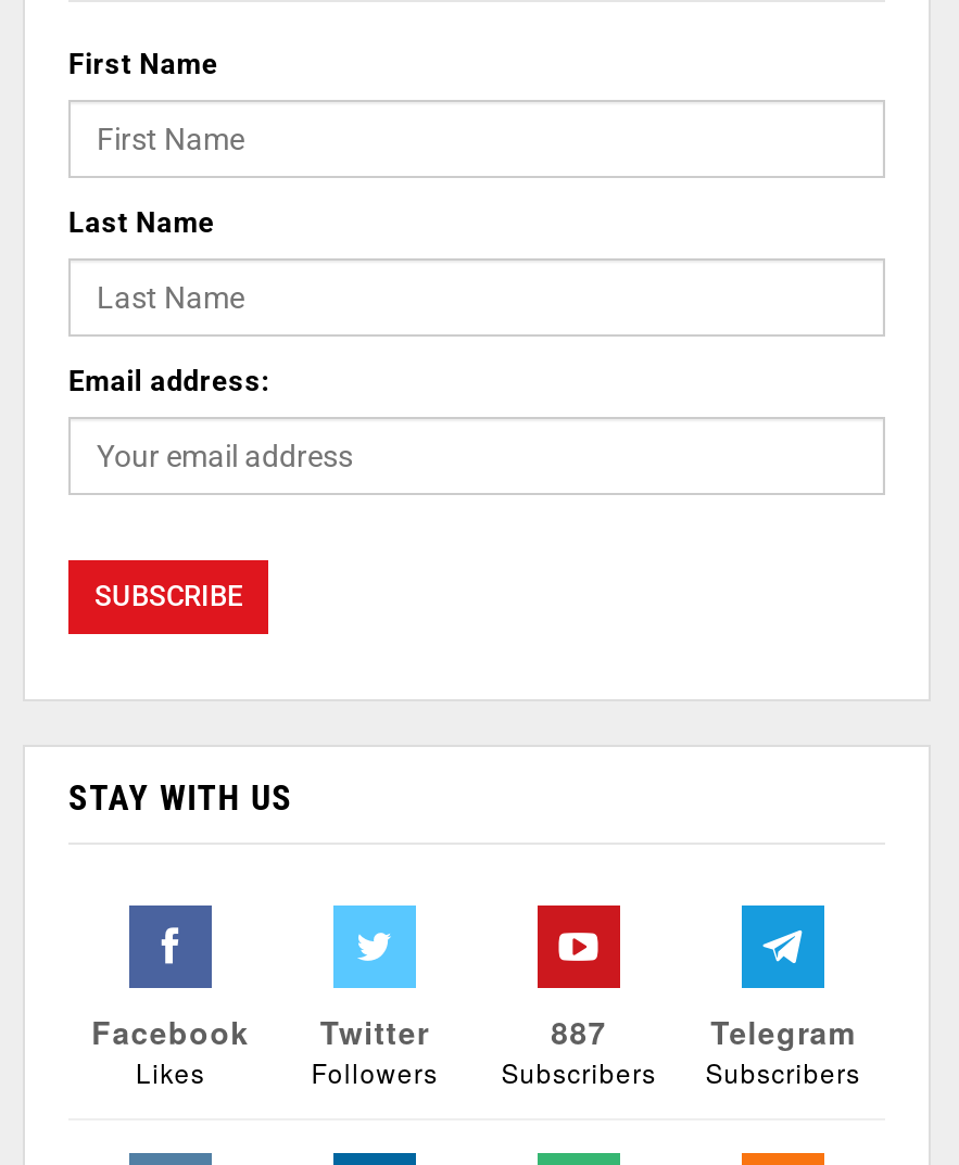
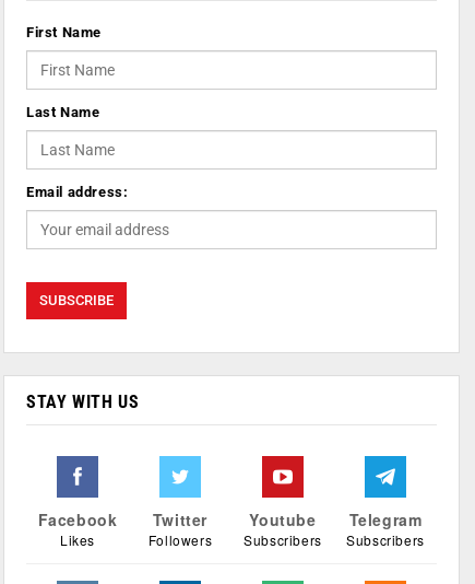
- 887
+ Youtube
